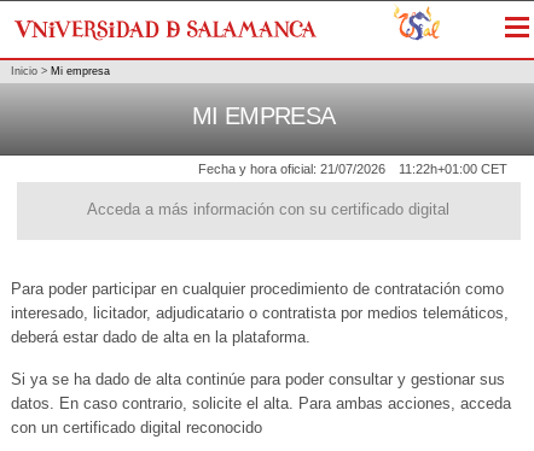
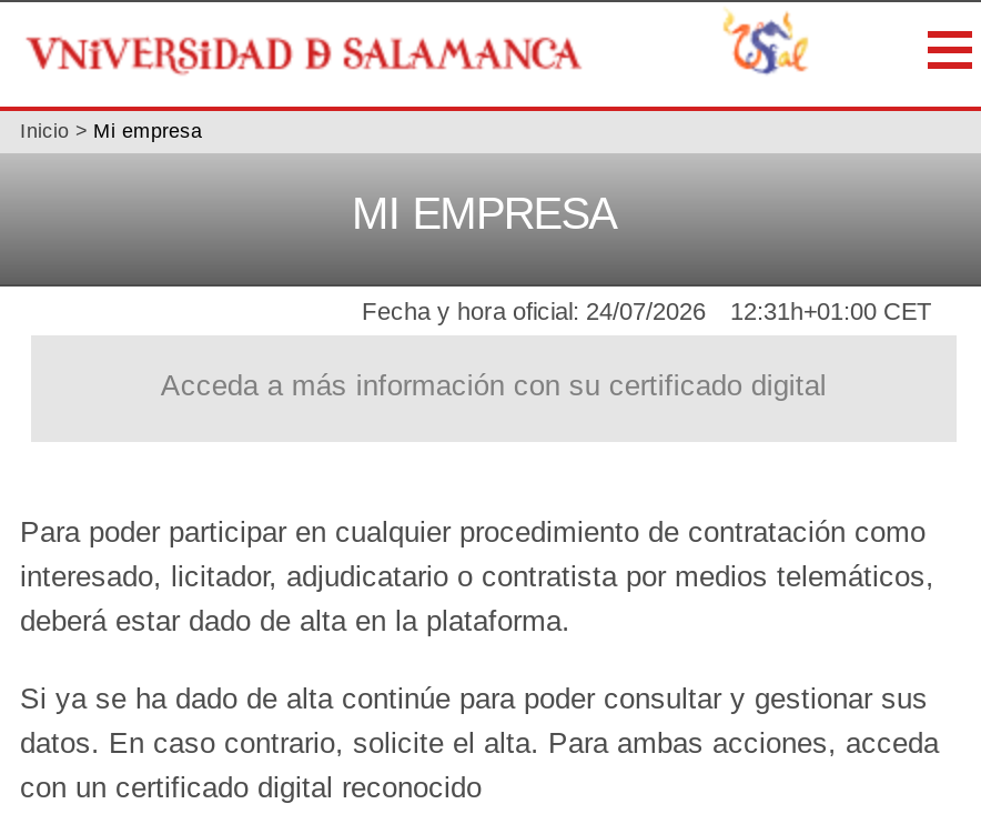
- Fecha y hora oficial: 21/07/2026
+ Fecha y hora oficial: 24/07/2026

- 11:22h+01:00 CET
+ 12:31h+01:00 CET
